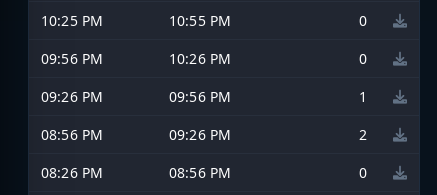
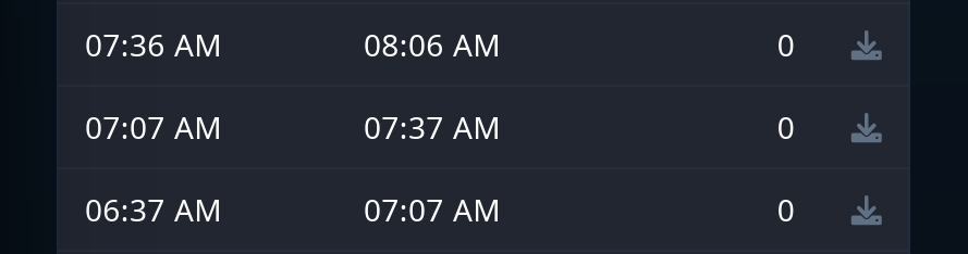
- 10:25 PM
- 10:55 PM
+ 07:36 AM
+ 08:06 AM

- 09:56 PM
- 10:26 PM
+ 07:07 AM
+ 07:37 AM

- 09:26 PM
- 09:56 PM
- 1
- 08:56 PM
- 09:26 PM
- 2
- 08:26 PM
- 08:56 PM
+ 06:37 AM
+ 07:07 AM
